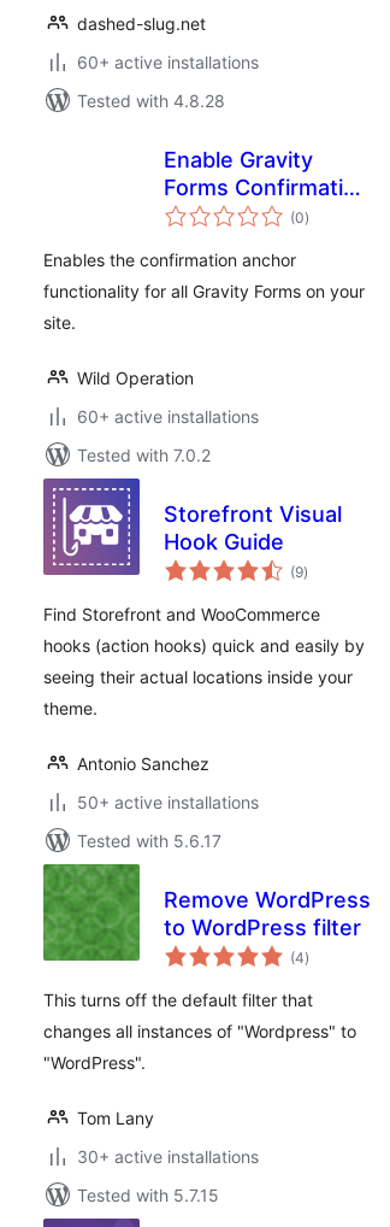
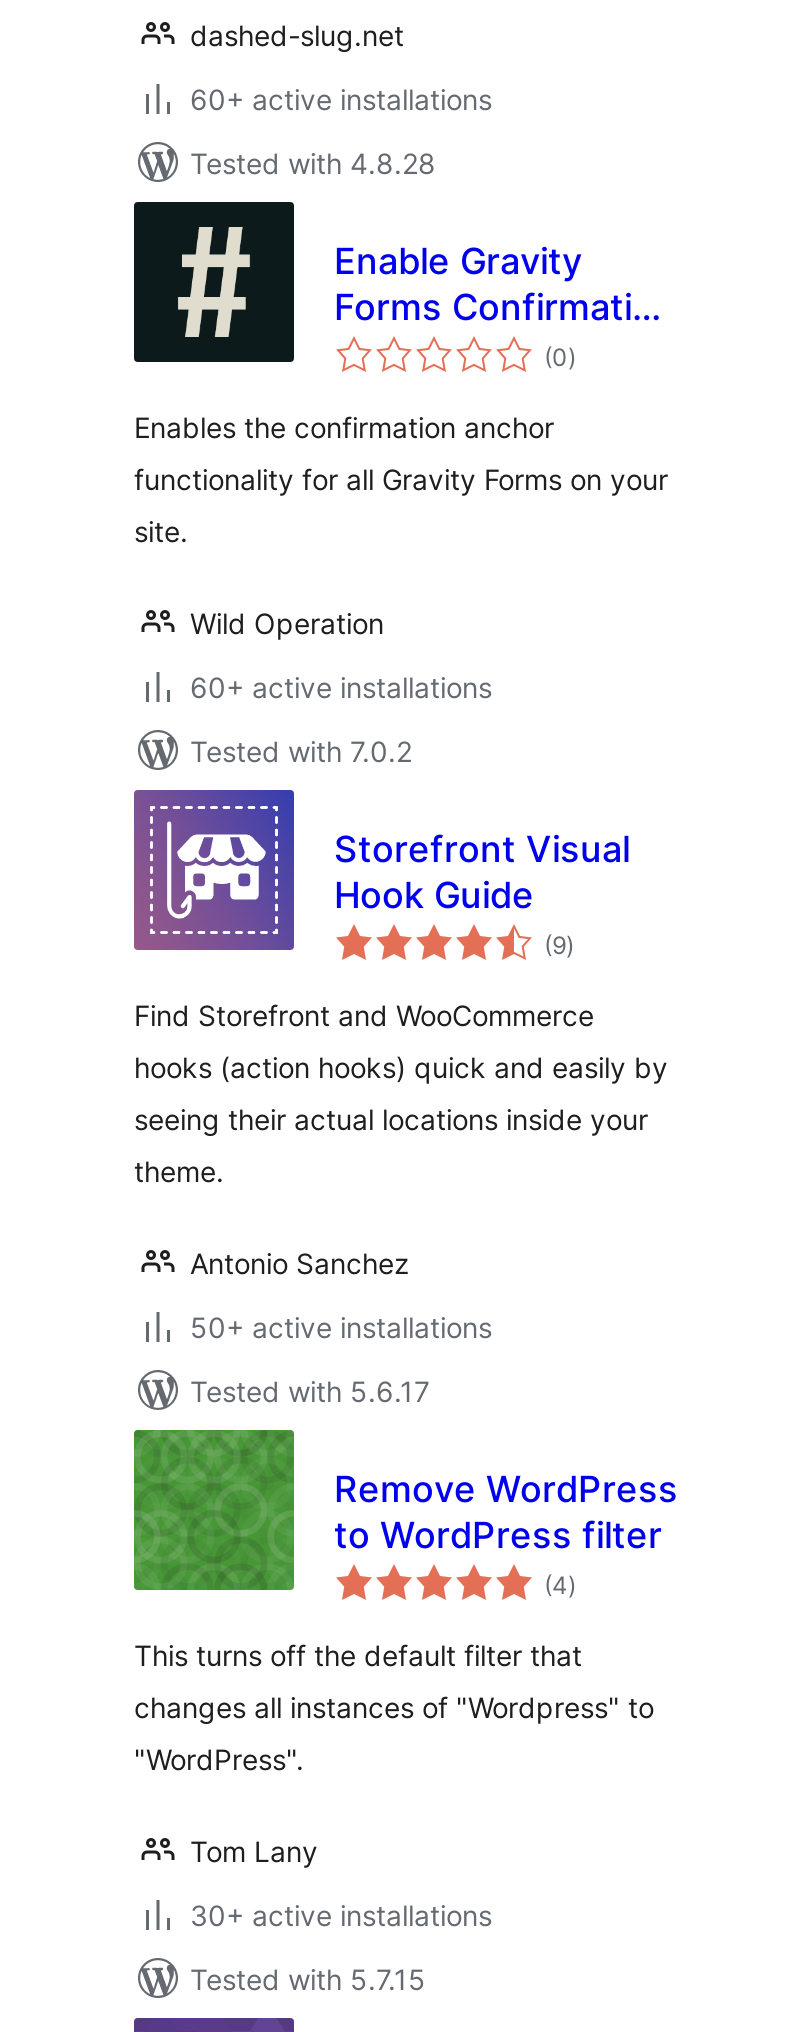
+ [image]
